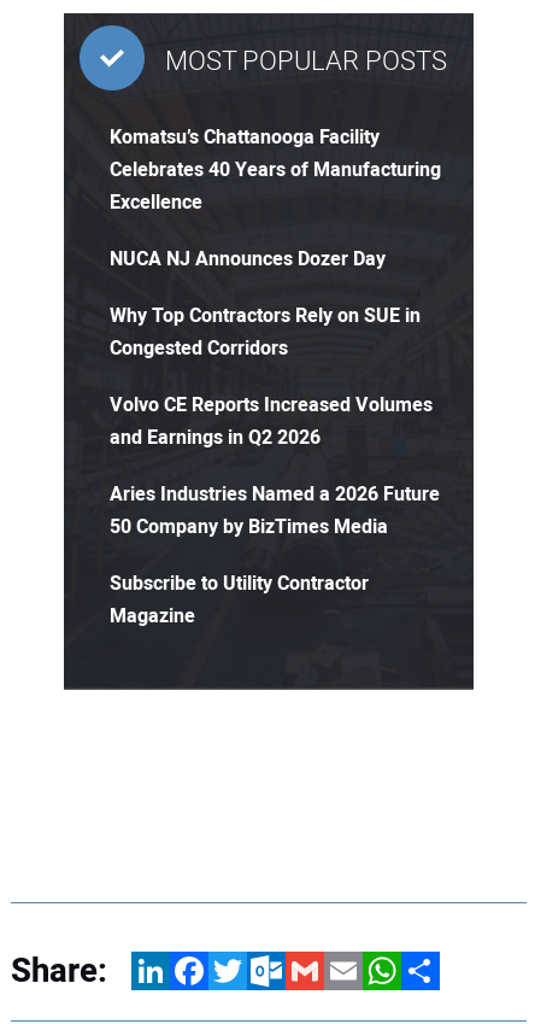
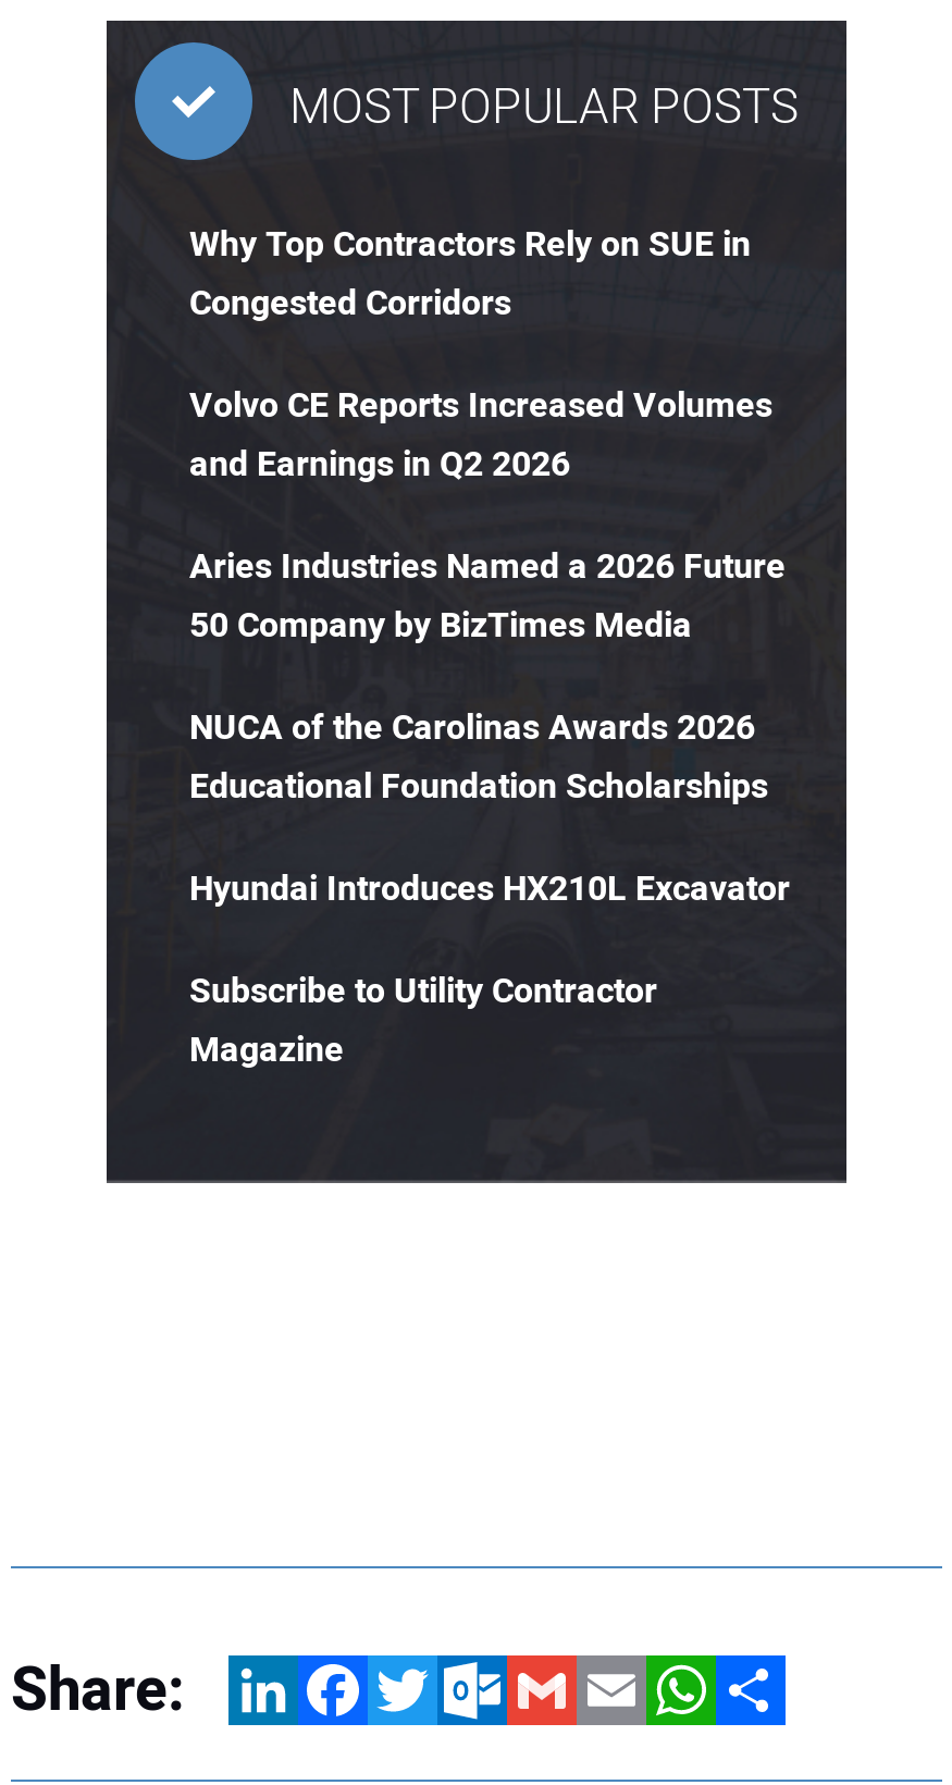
- Komatsu’s Chattanooga Facility
- Celebrates 40 Years of Manufacturing
- Excellence
- NUCA NJ Announces Dozer Day

moved up: [image] | Why Top Contractors Rely on SUE in | Congested Corridors | Volvo CE Reports Increased Volumes | and Earnings in Q2 2026 | Aries Industries Named a 2026 Future | 50 Company by BizTimes Media

+ NUCA of the Carolinas Awards 2026
+ Educational Foundation Scholarships
+ Hyundai Introduces HX210L Excavator
